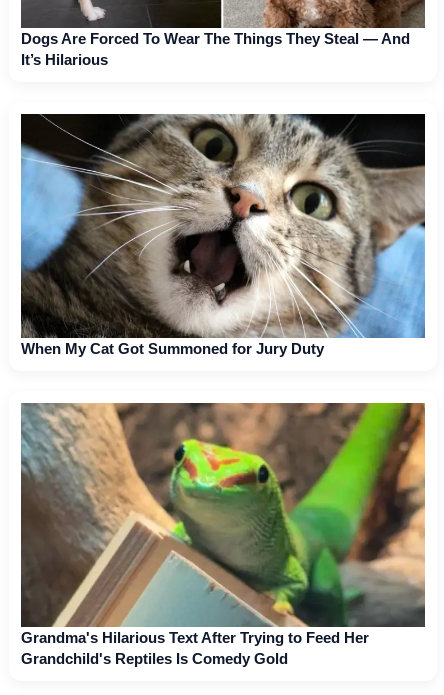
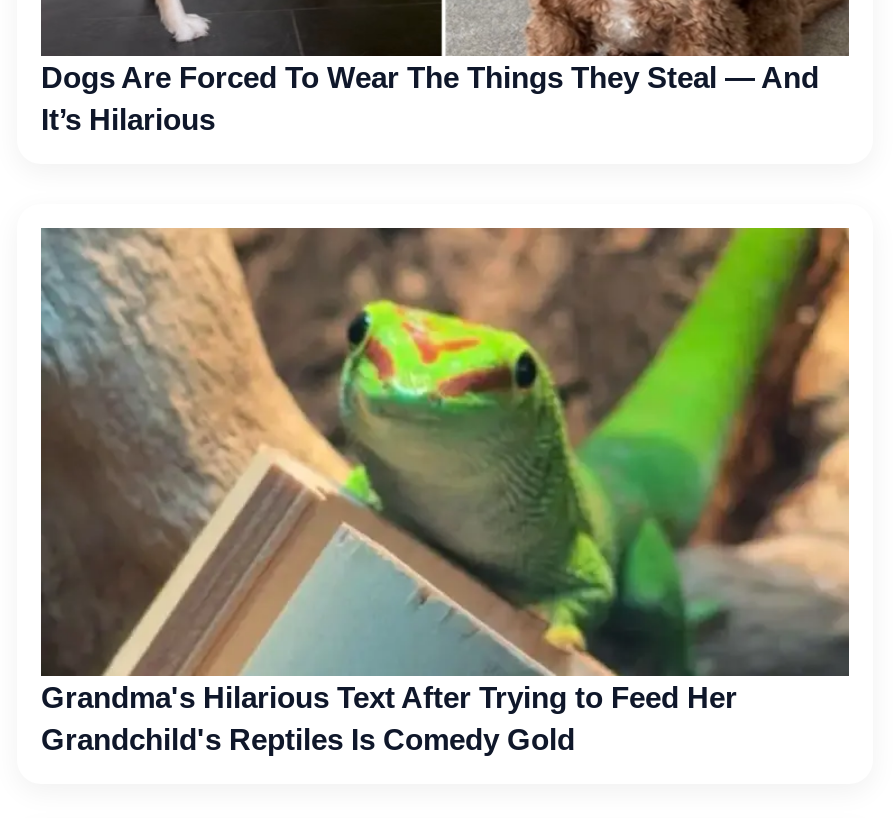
- [image]
- When My Cat Got Summoned for Jury Duty
